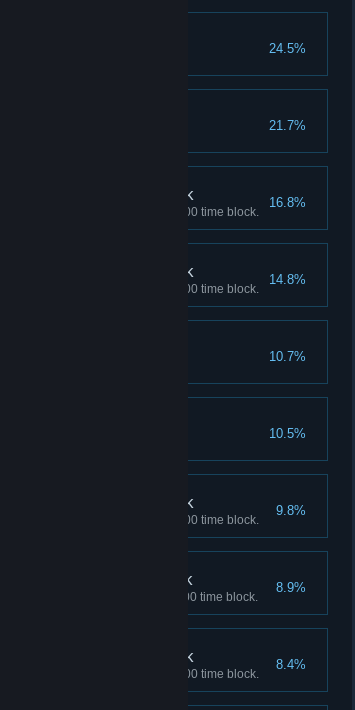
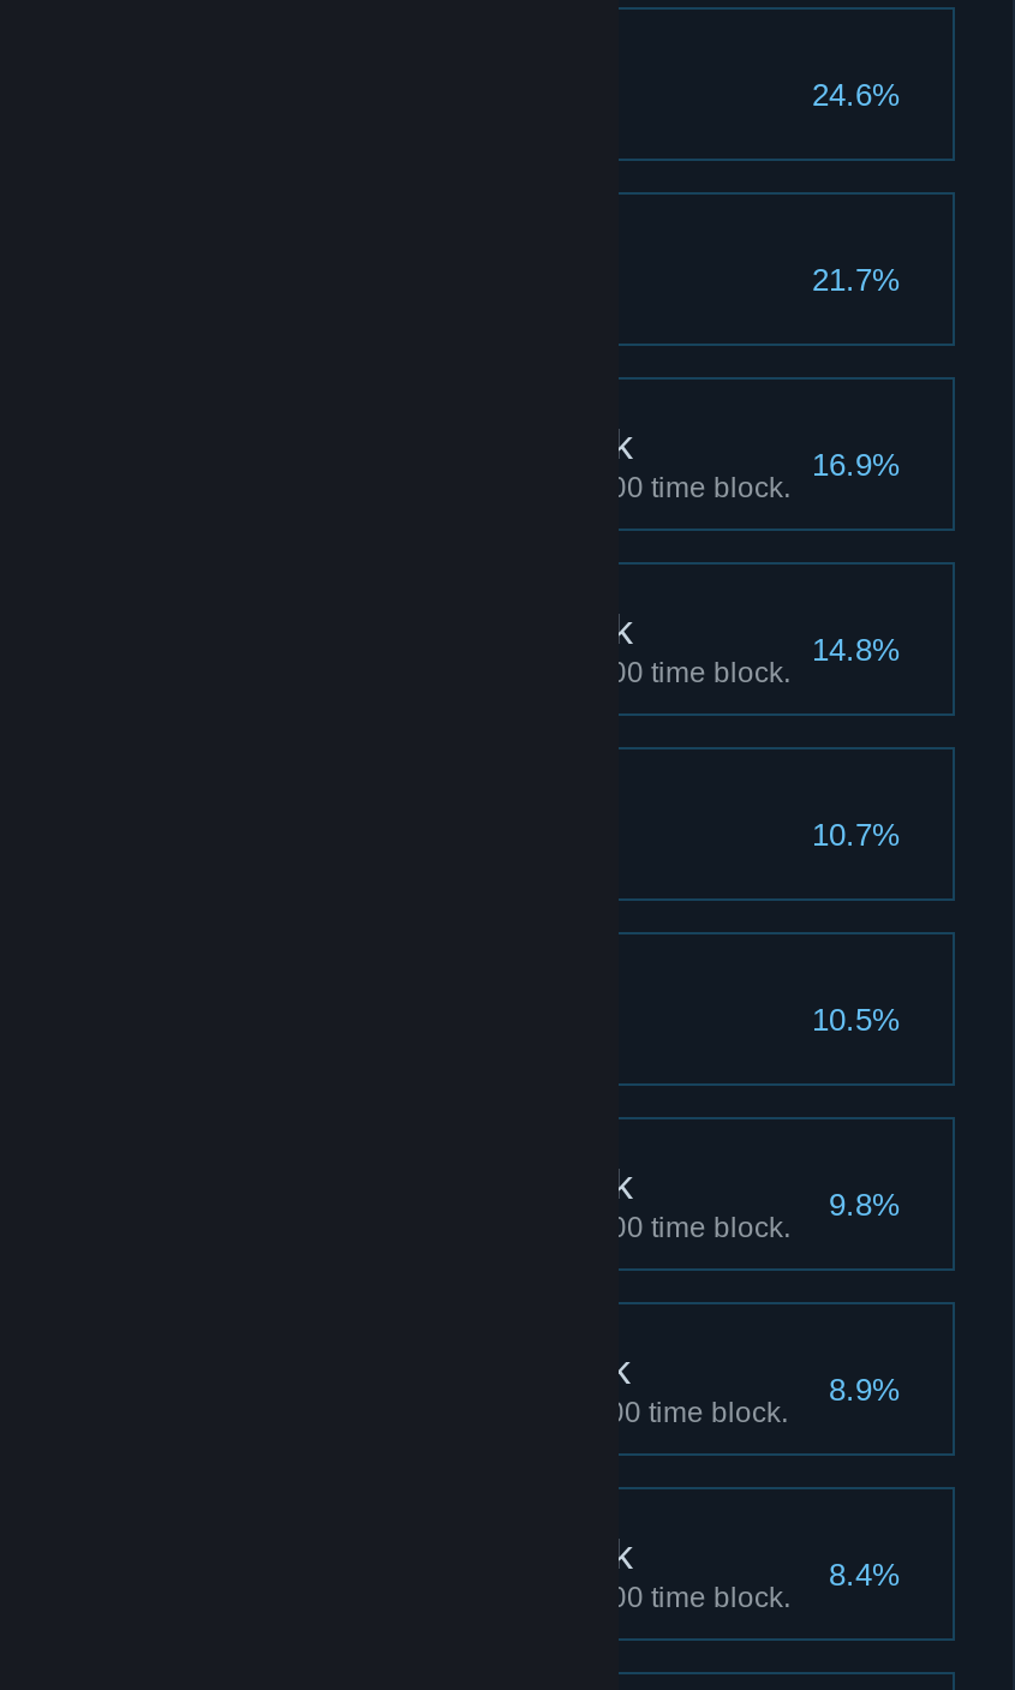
- 24.5%
+ 24.6%

- 16.8%
+ 16.9%
